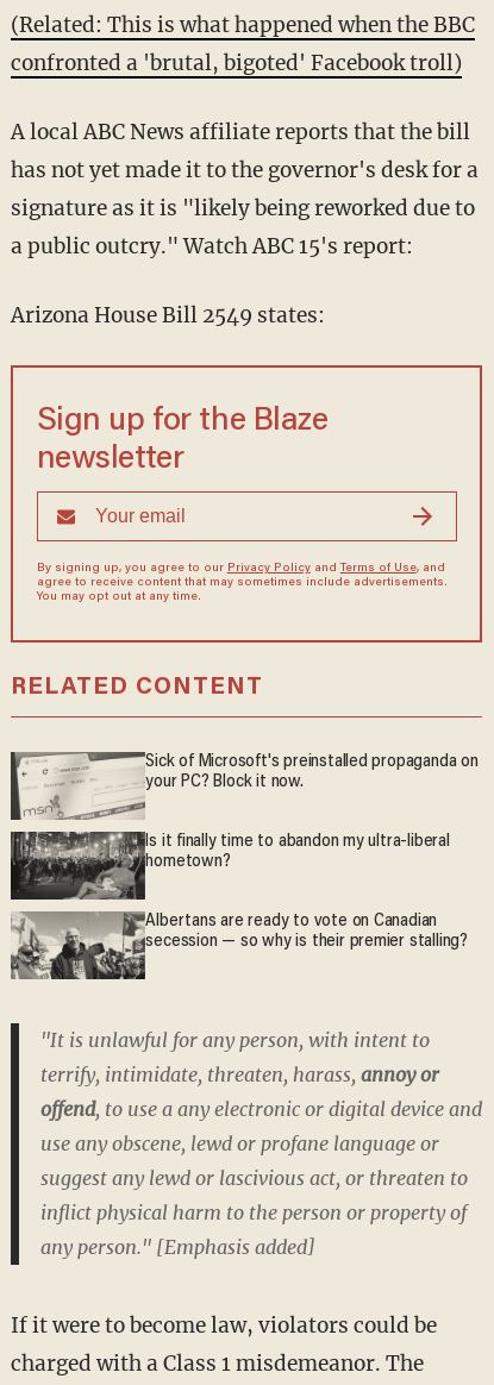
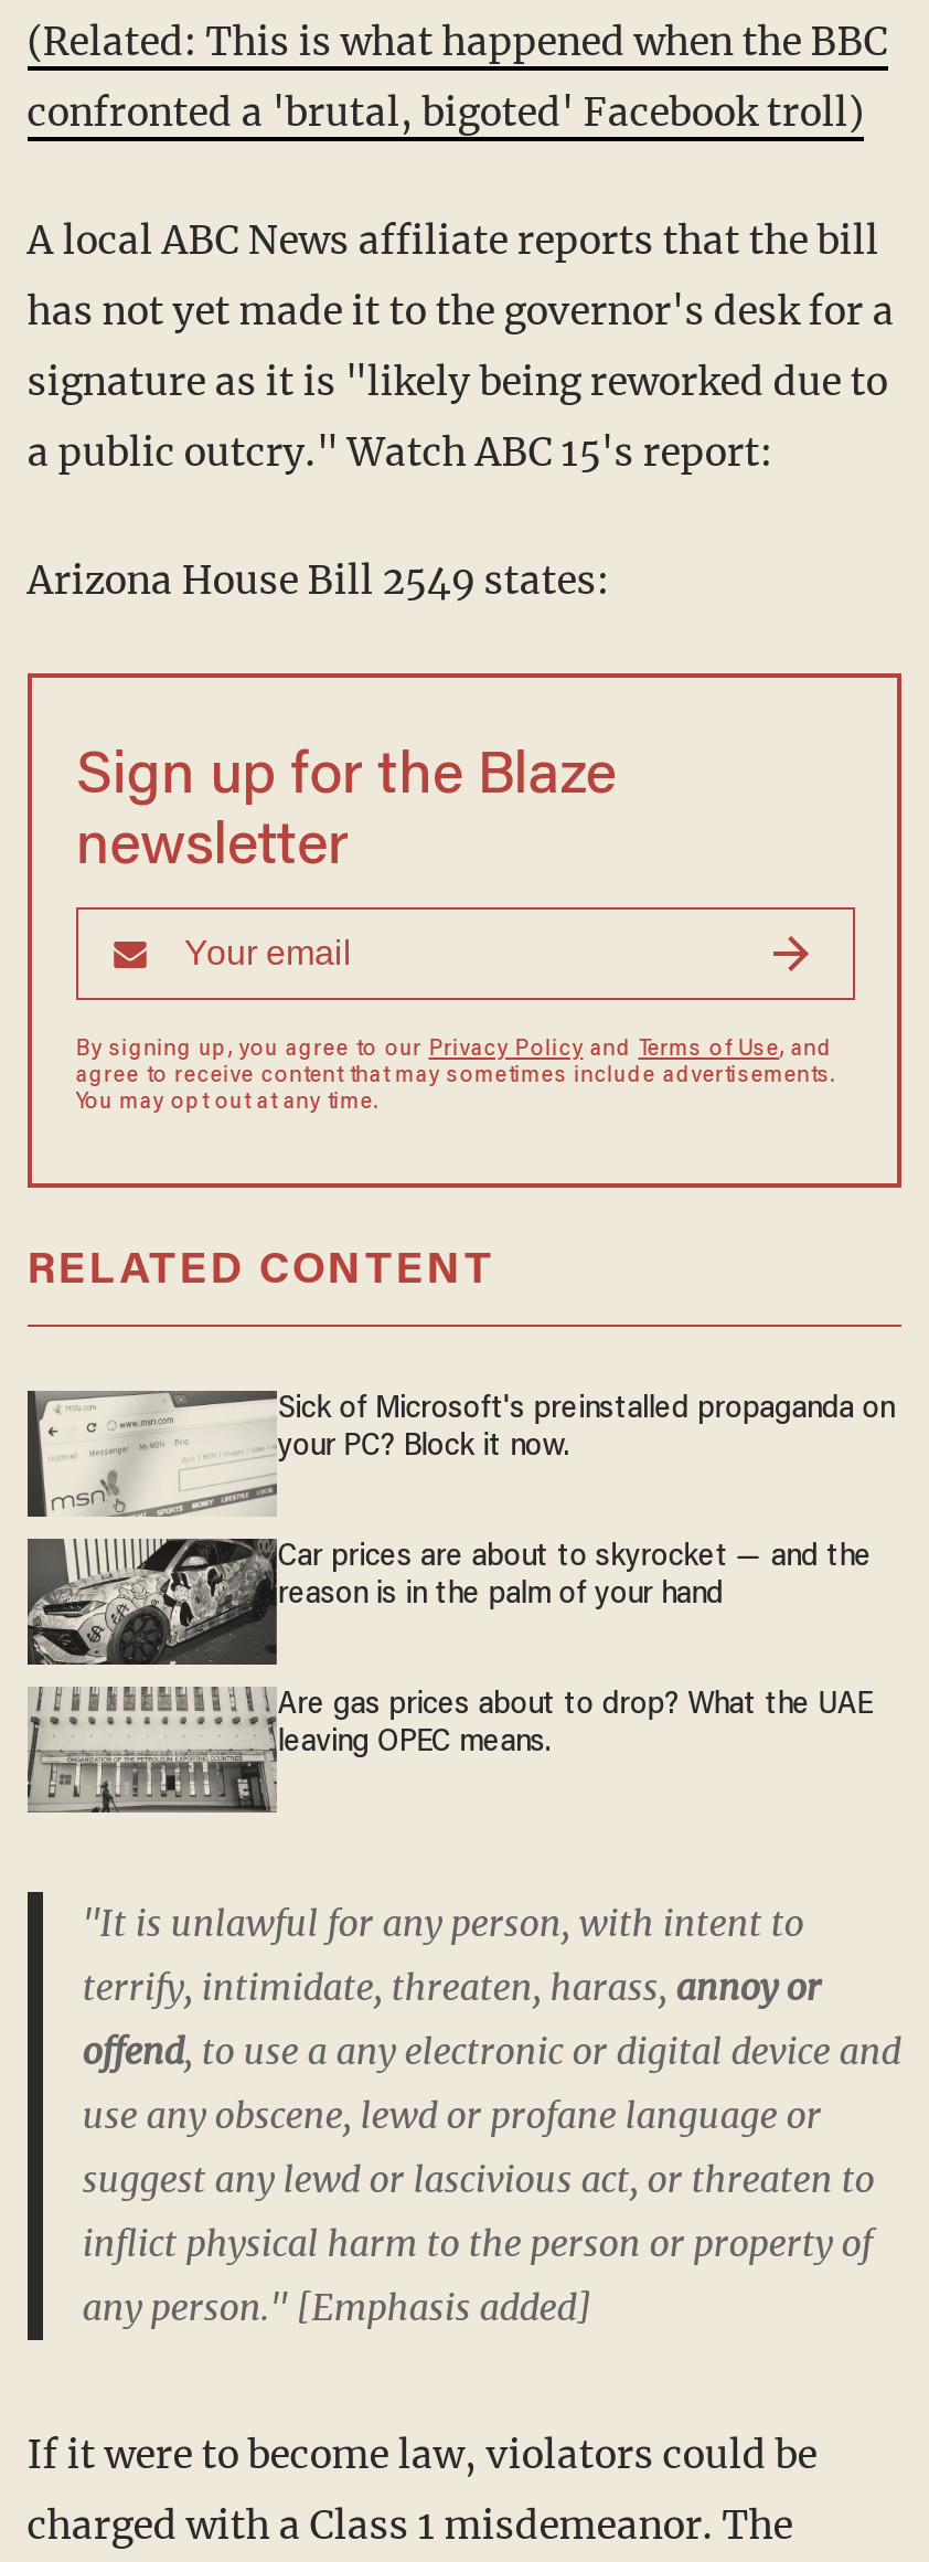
- [image]
- Is it finally time to abandon my ultra-liberal
- hometown?
+ [image]
+ Car prices are about to skyrocket — and the
+ reason is in the palm of your hand

- [image]
- Albertans are ready to vote on Canadian
- secession — so why is their premier stalling?
+ [image]
+ Are gas prices about to drop? What the UAE
+ leaving OPEC means.
